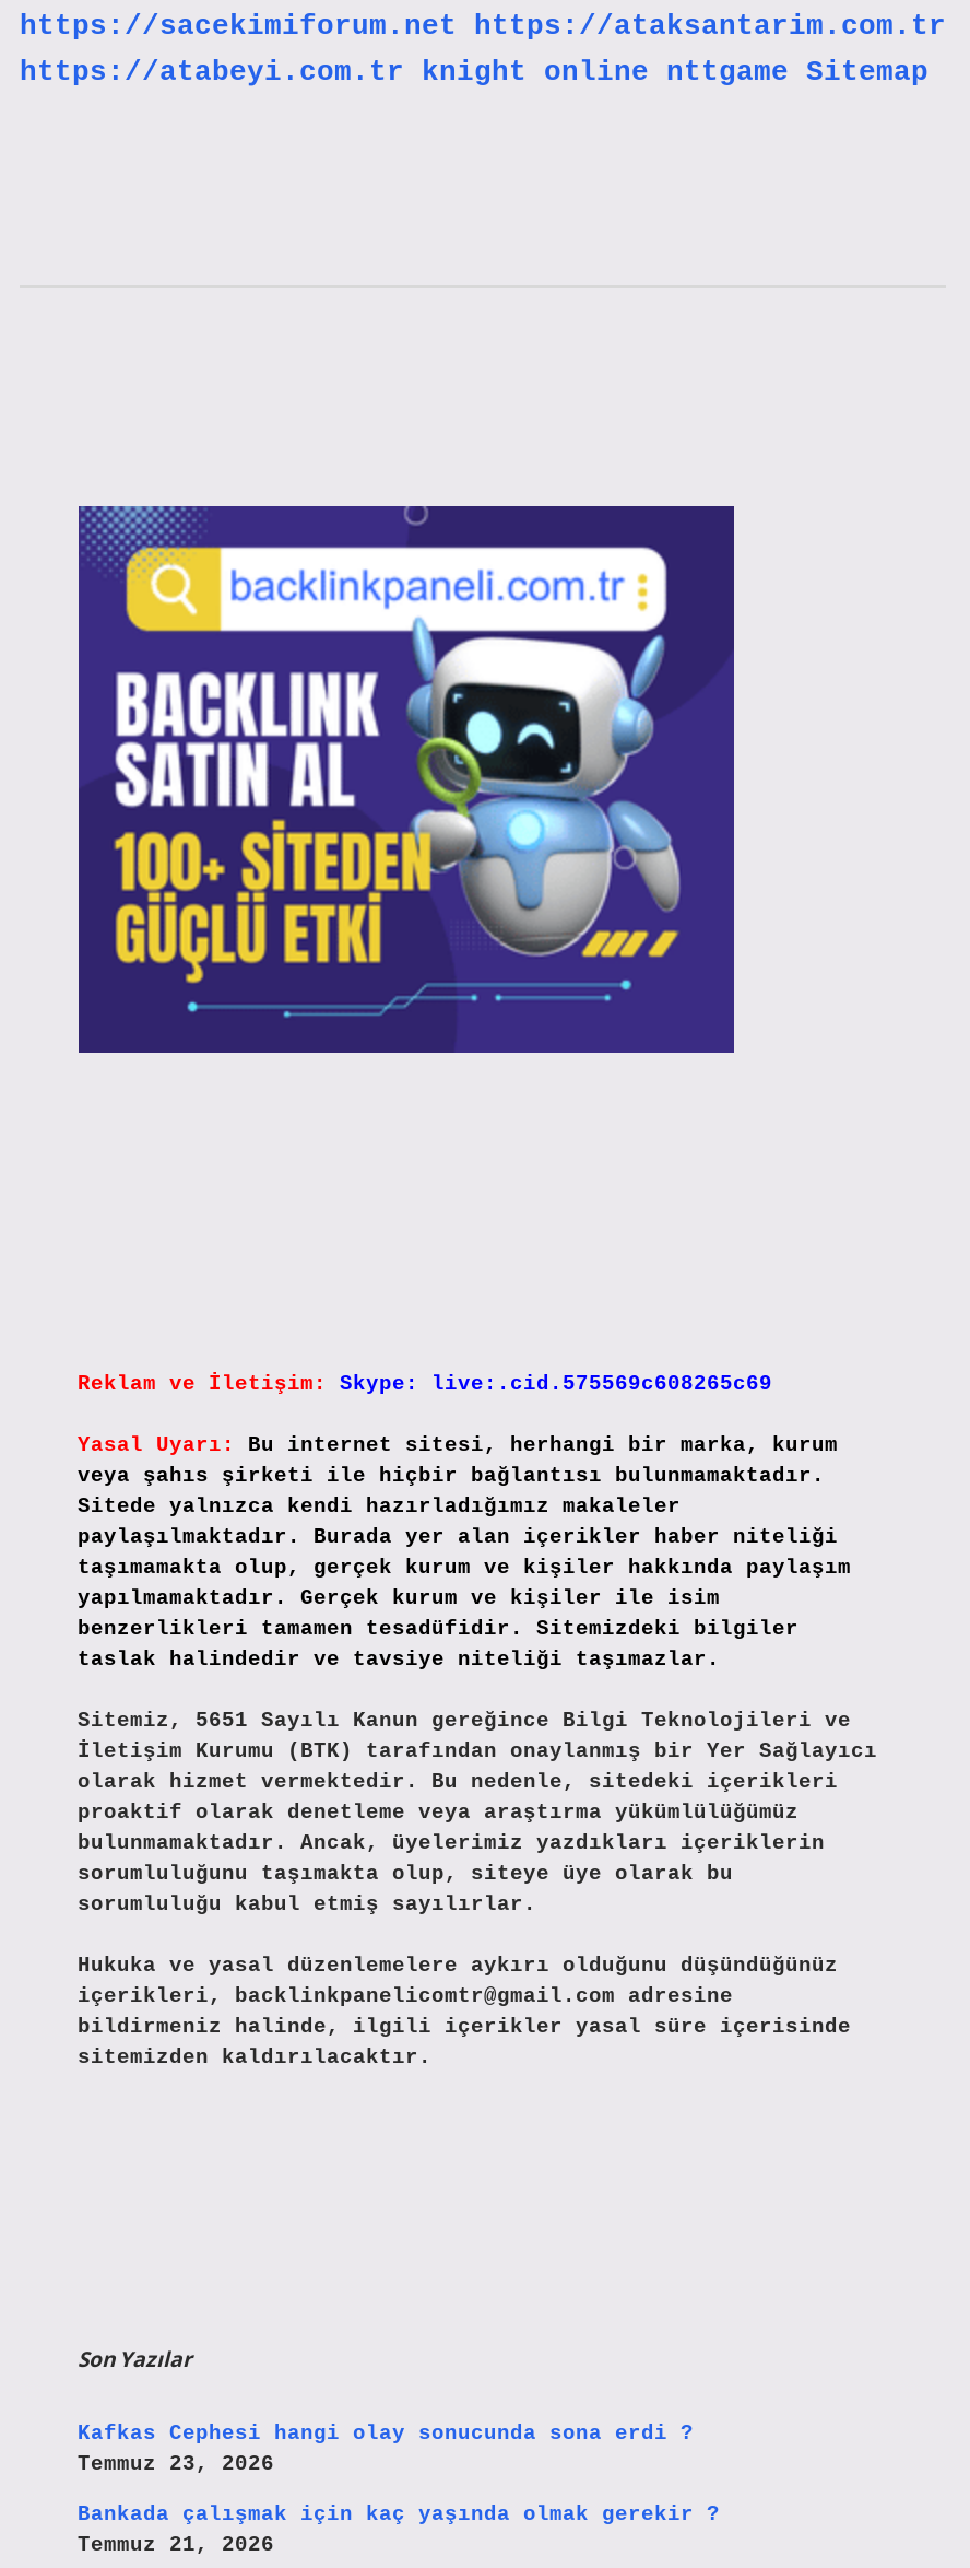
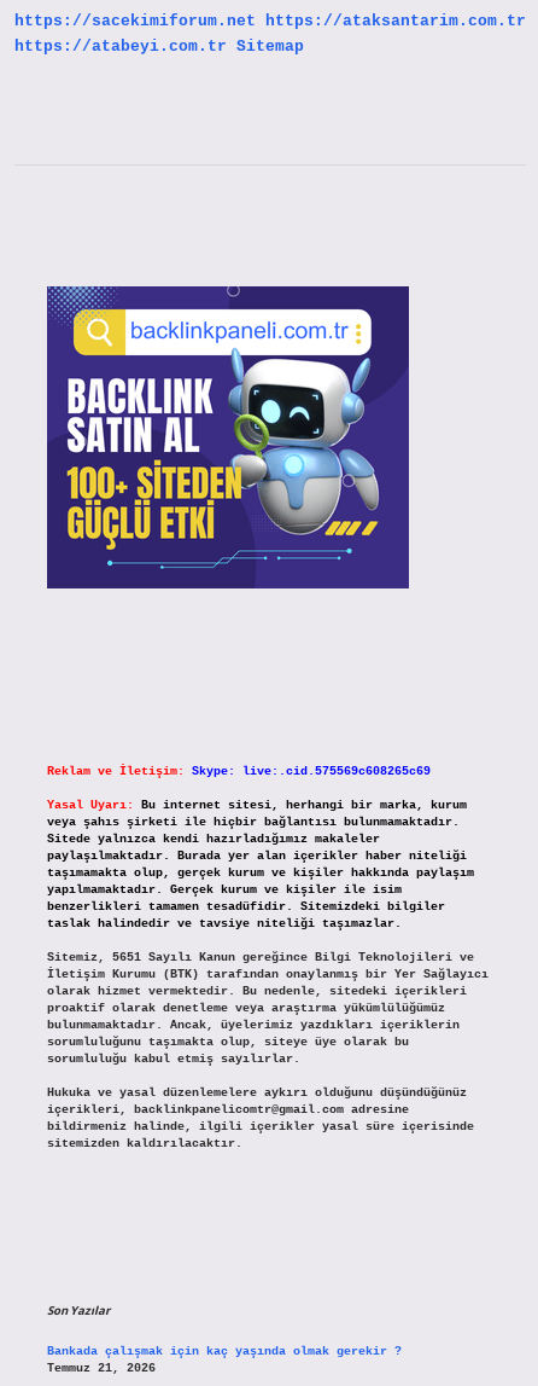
- https://atabeyi.com.tr knight online nttgame Sitemap
+ https://atabeyi.com.tr Sitemap

- Kafkas Cephesi hangi olay sonucunda sona erdi ?
- Temmuz 23, 2026
